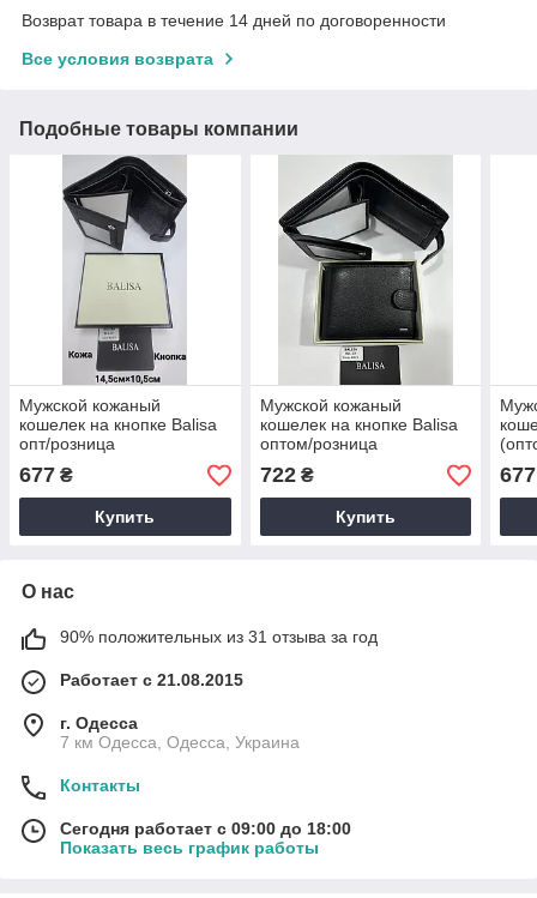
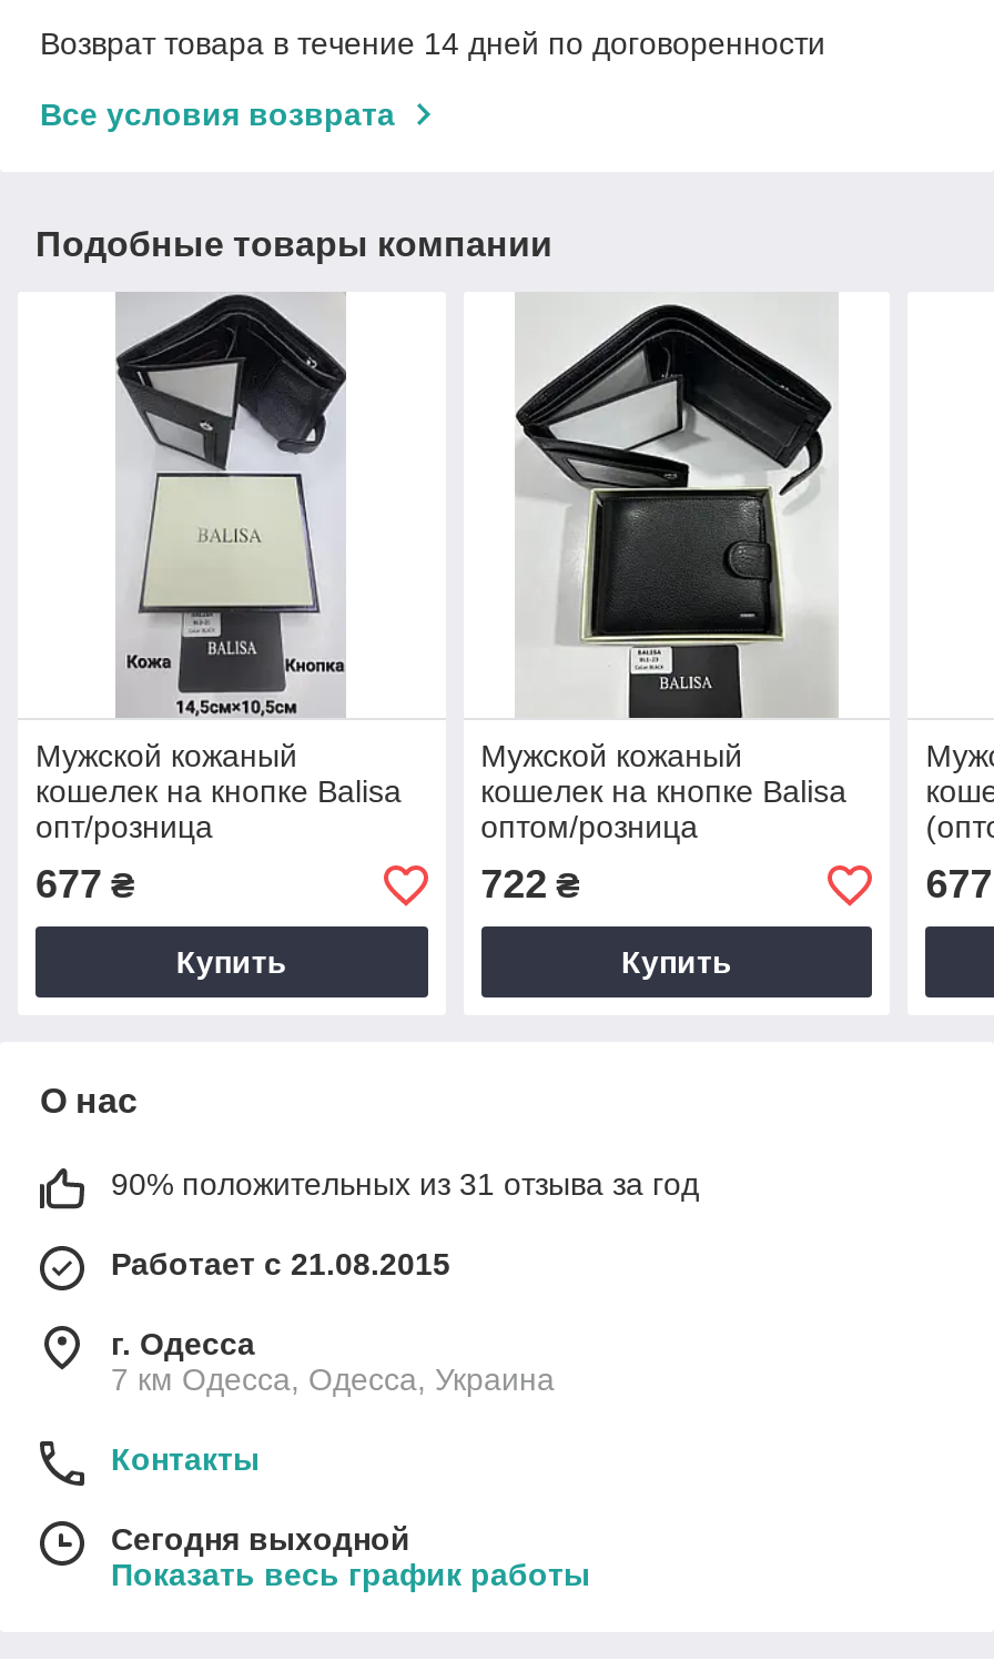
- Сегодня работает с 09:00 до 18:00
+ Сегодня выходной
